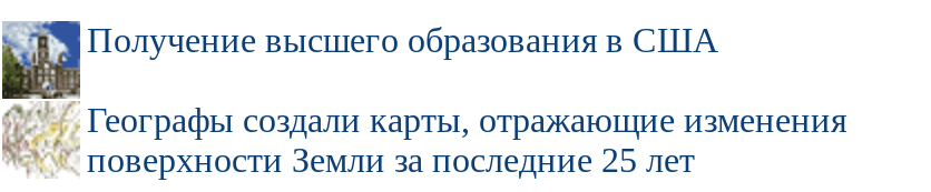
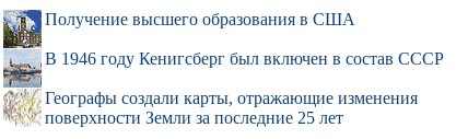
+ [image]
+ В 1946 году Кенигсберг был включен в состав СССР
